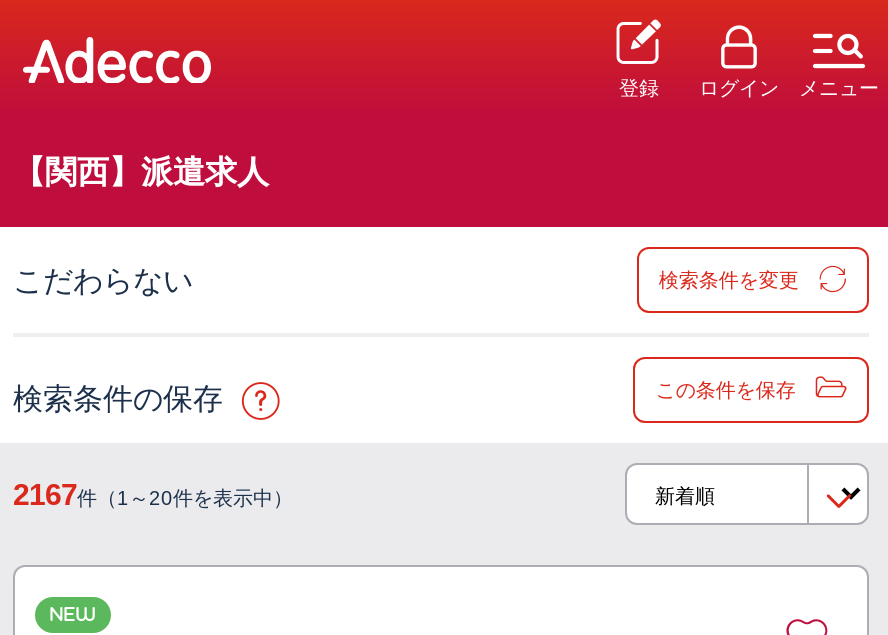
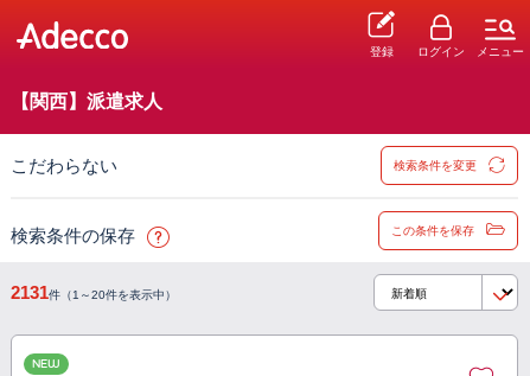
- 2167件（1～20件を表示中）
+ 2131件（1～20件を表示中）
